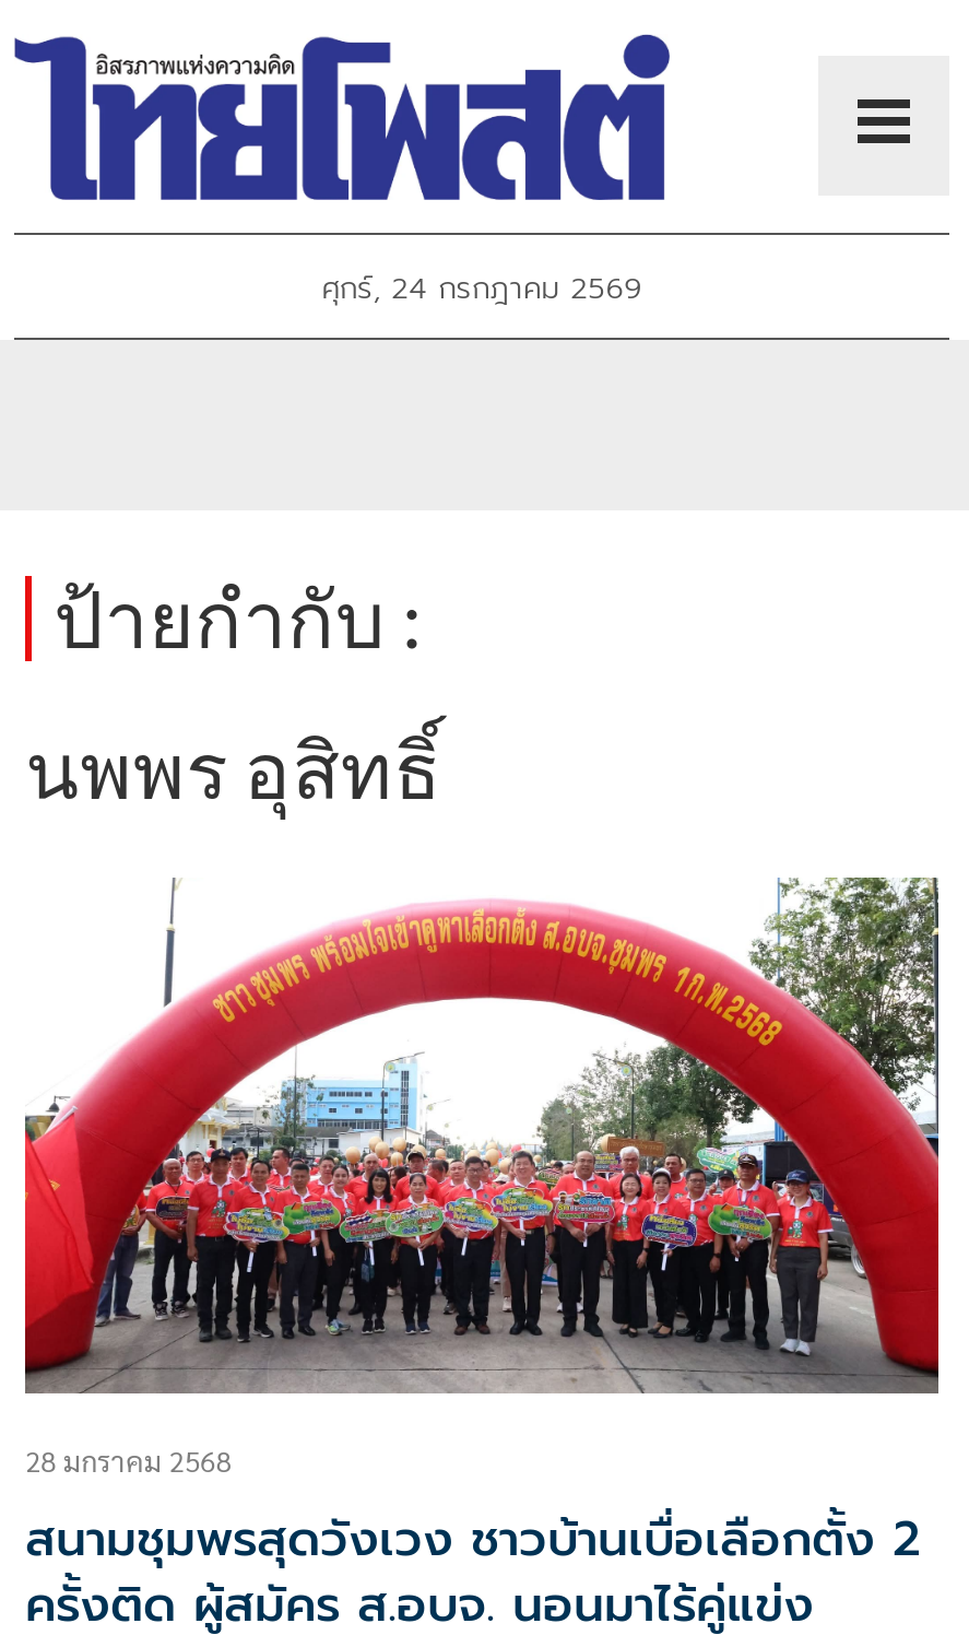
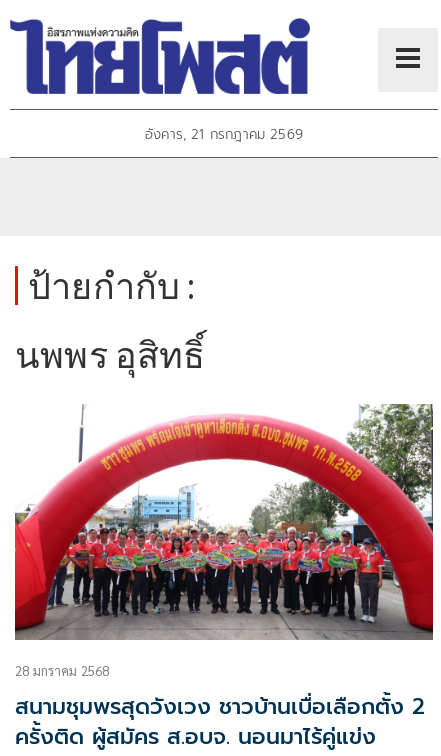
- ศุกร์, 24 กรกฎาคม 2569
+ อังคาร, 21 กรกฎาคม 2569
